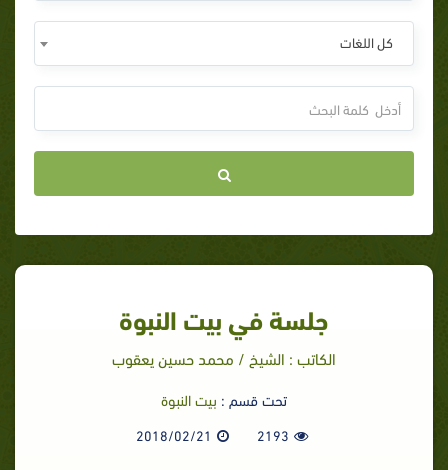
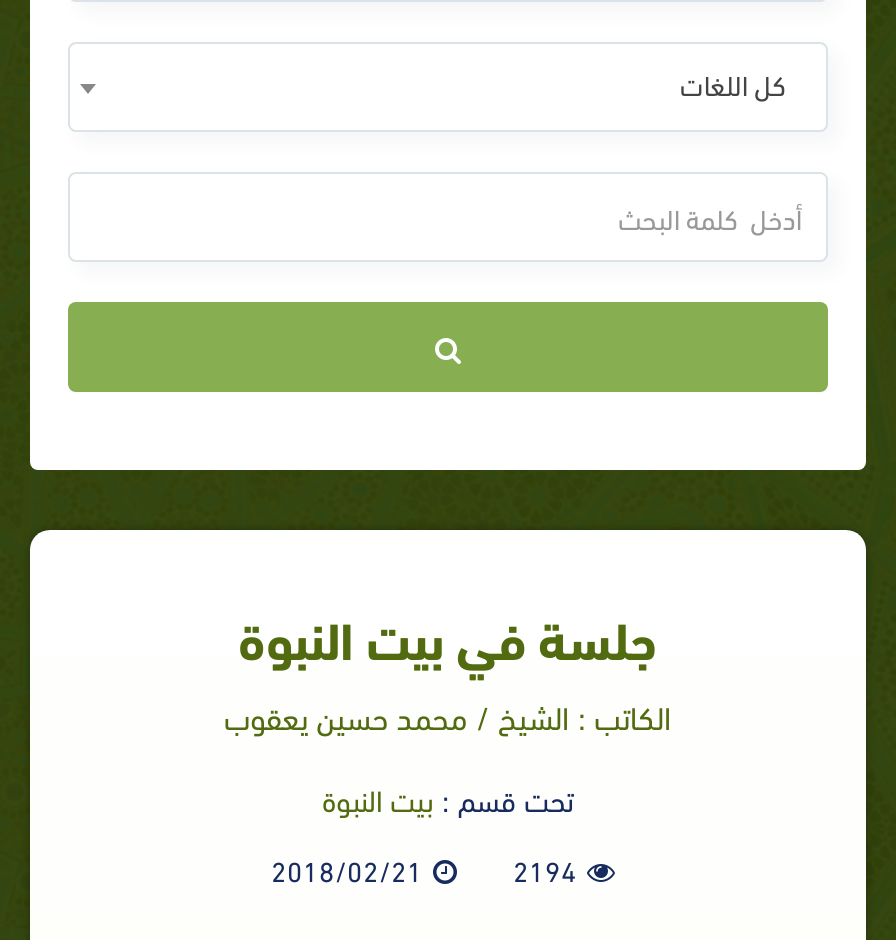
- 2193
+ 2194
